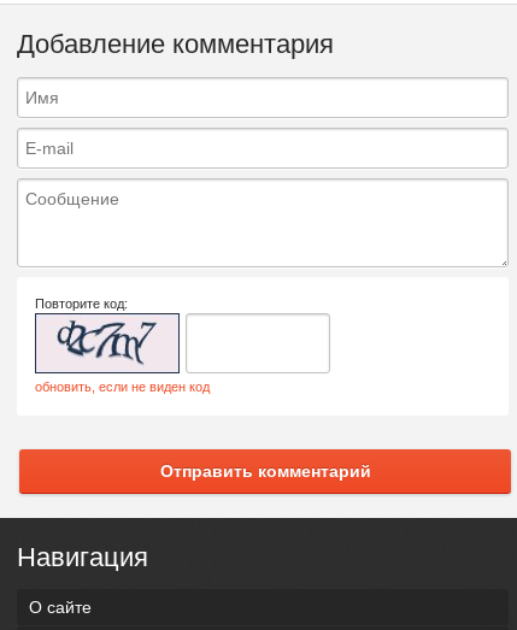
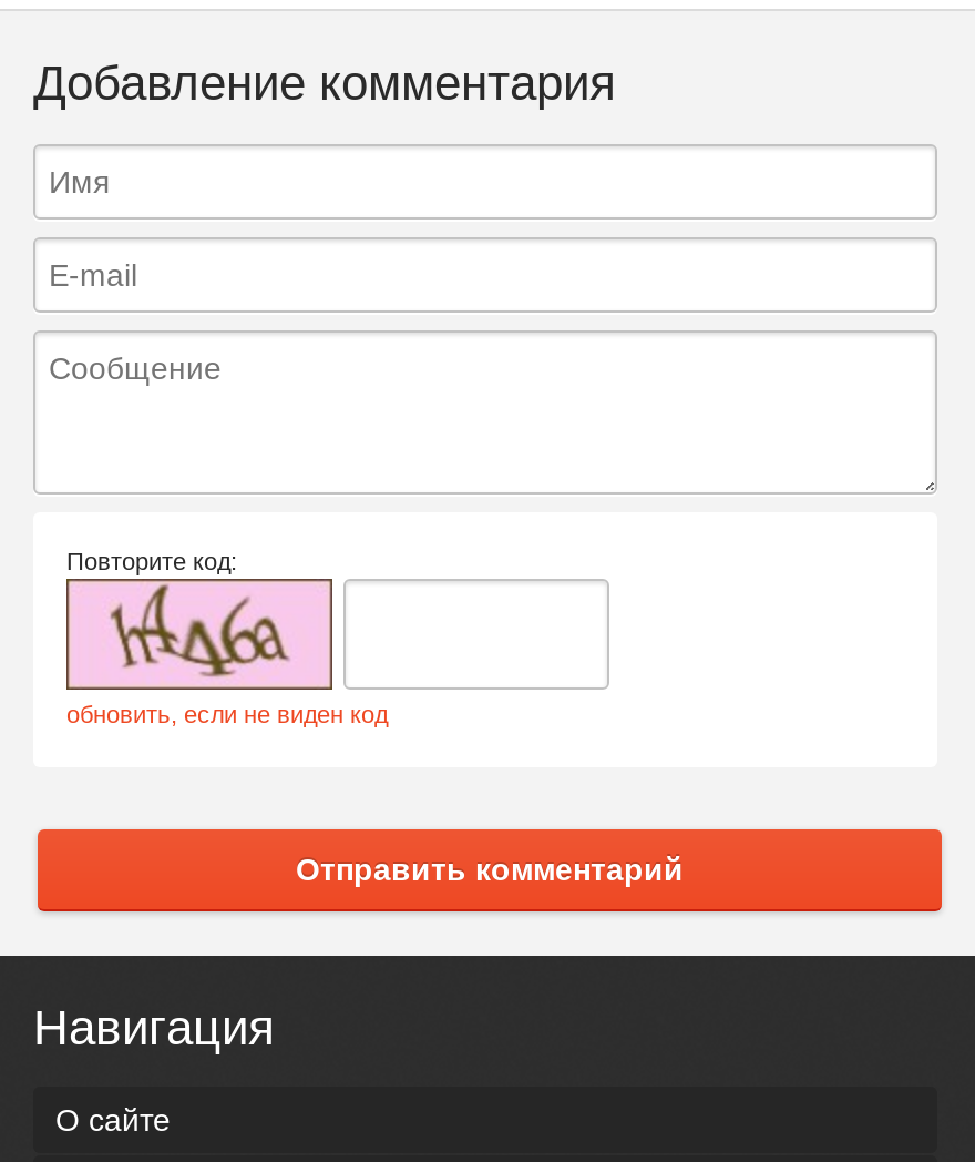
- [image]
+ [image]
